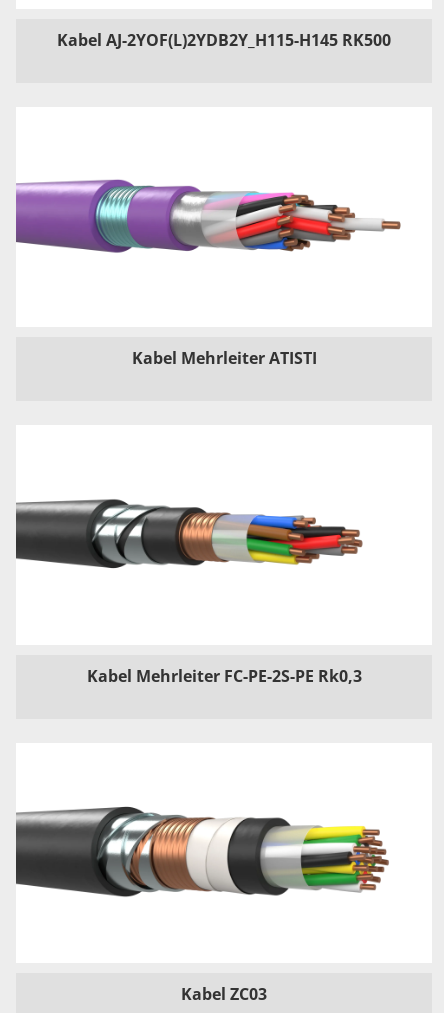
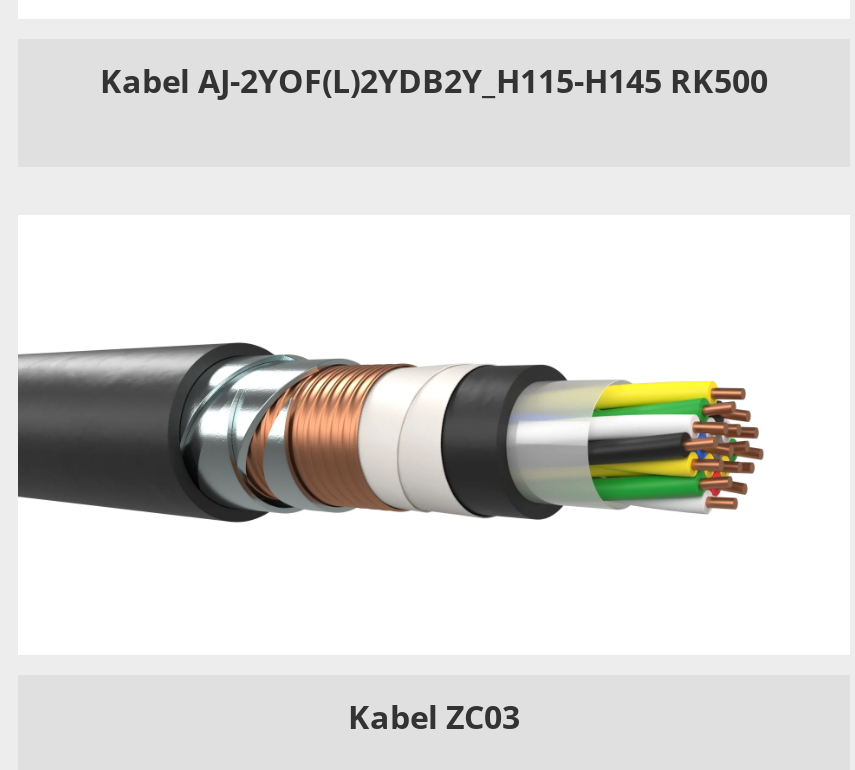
- [image]

- Kabel Mehrleiter ATISTI

- [image]

- Kabel Mehrleiter FC-PE-2S-PE Rk0,3
